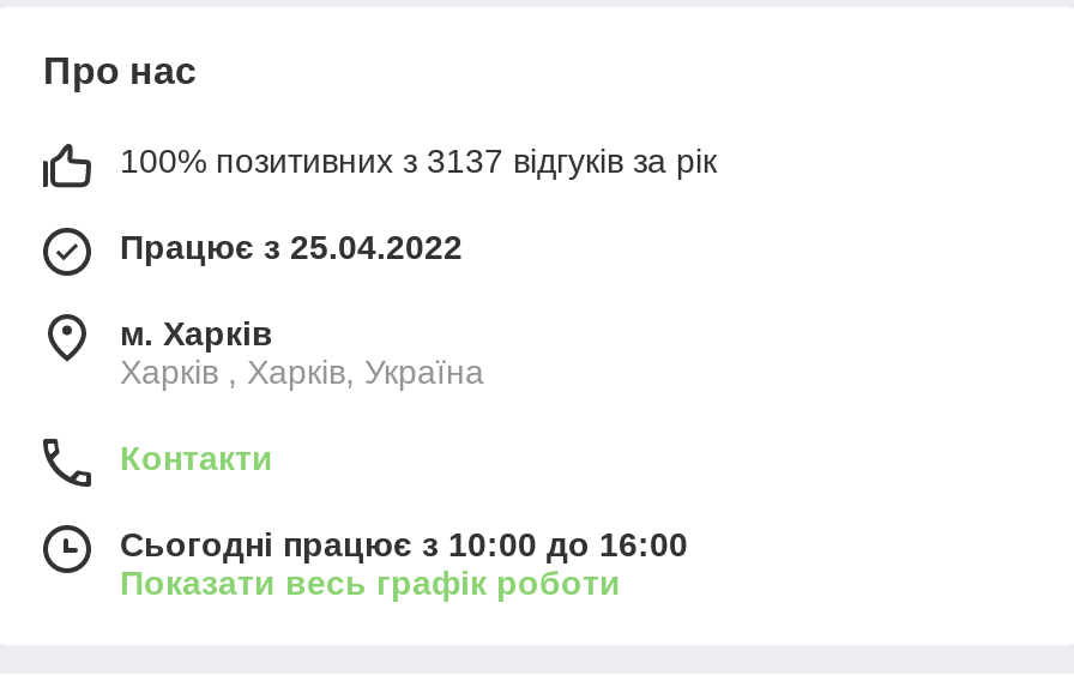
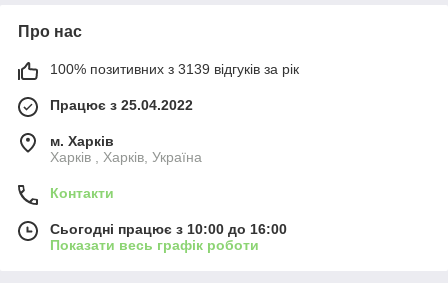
- 100% позитивних з 3137 відгуків за рік
+ 100% позитивних з 3139 відгуків за рік
